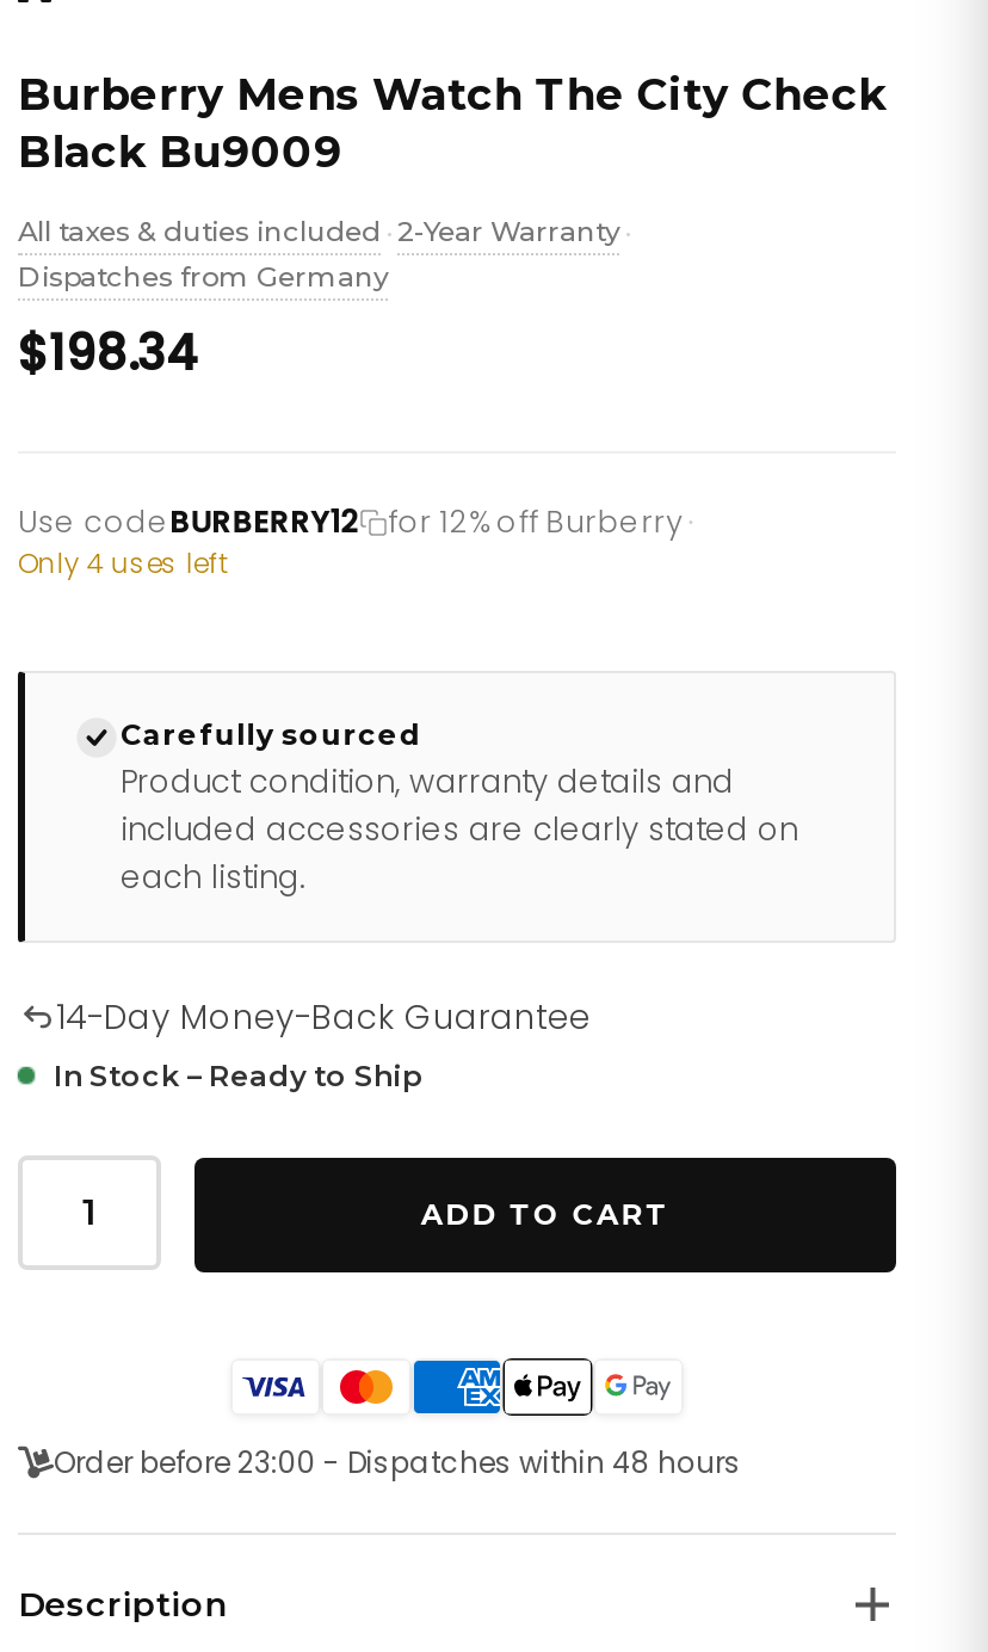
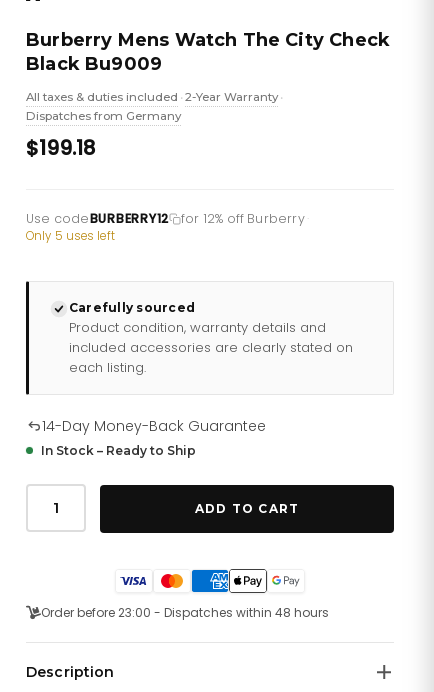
- $198.34
+ $199.18

- Only 4 uses left
+ Only 5 uses left
